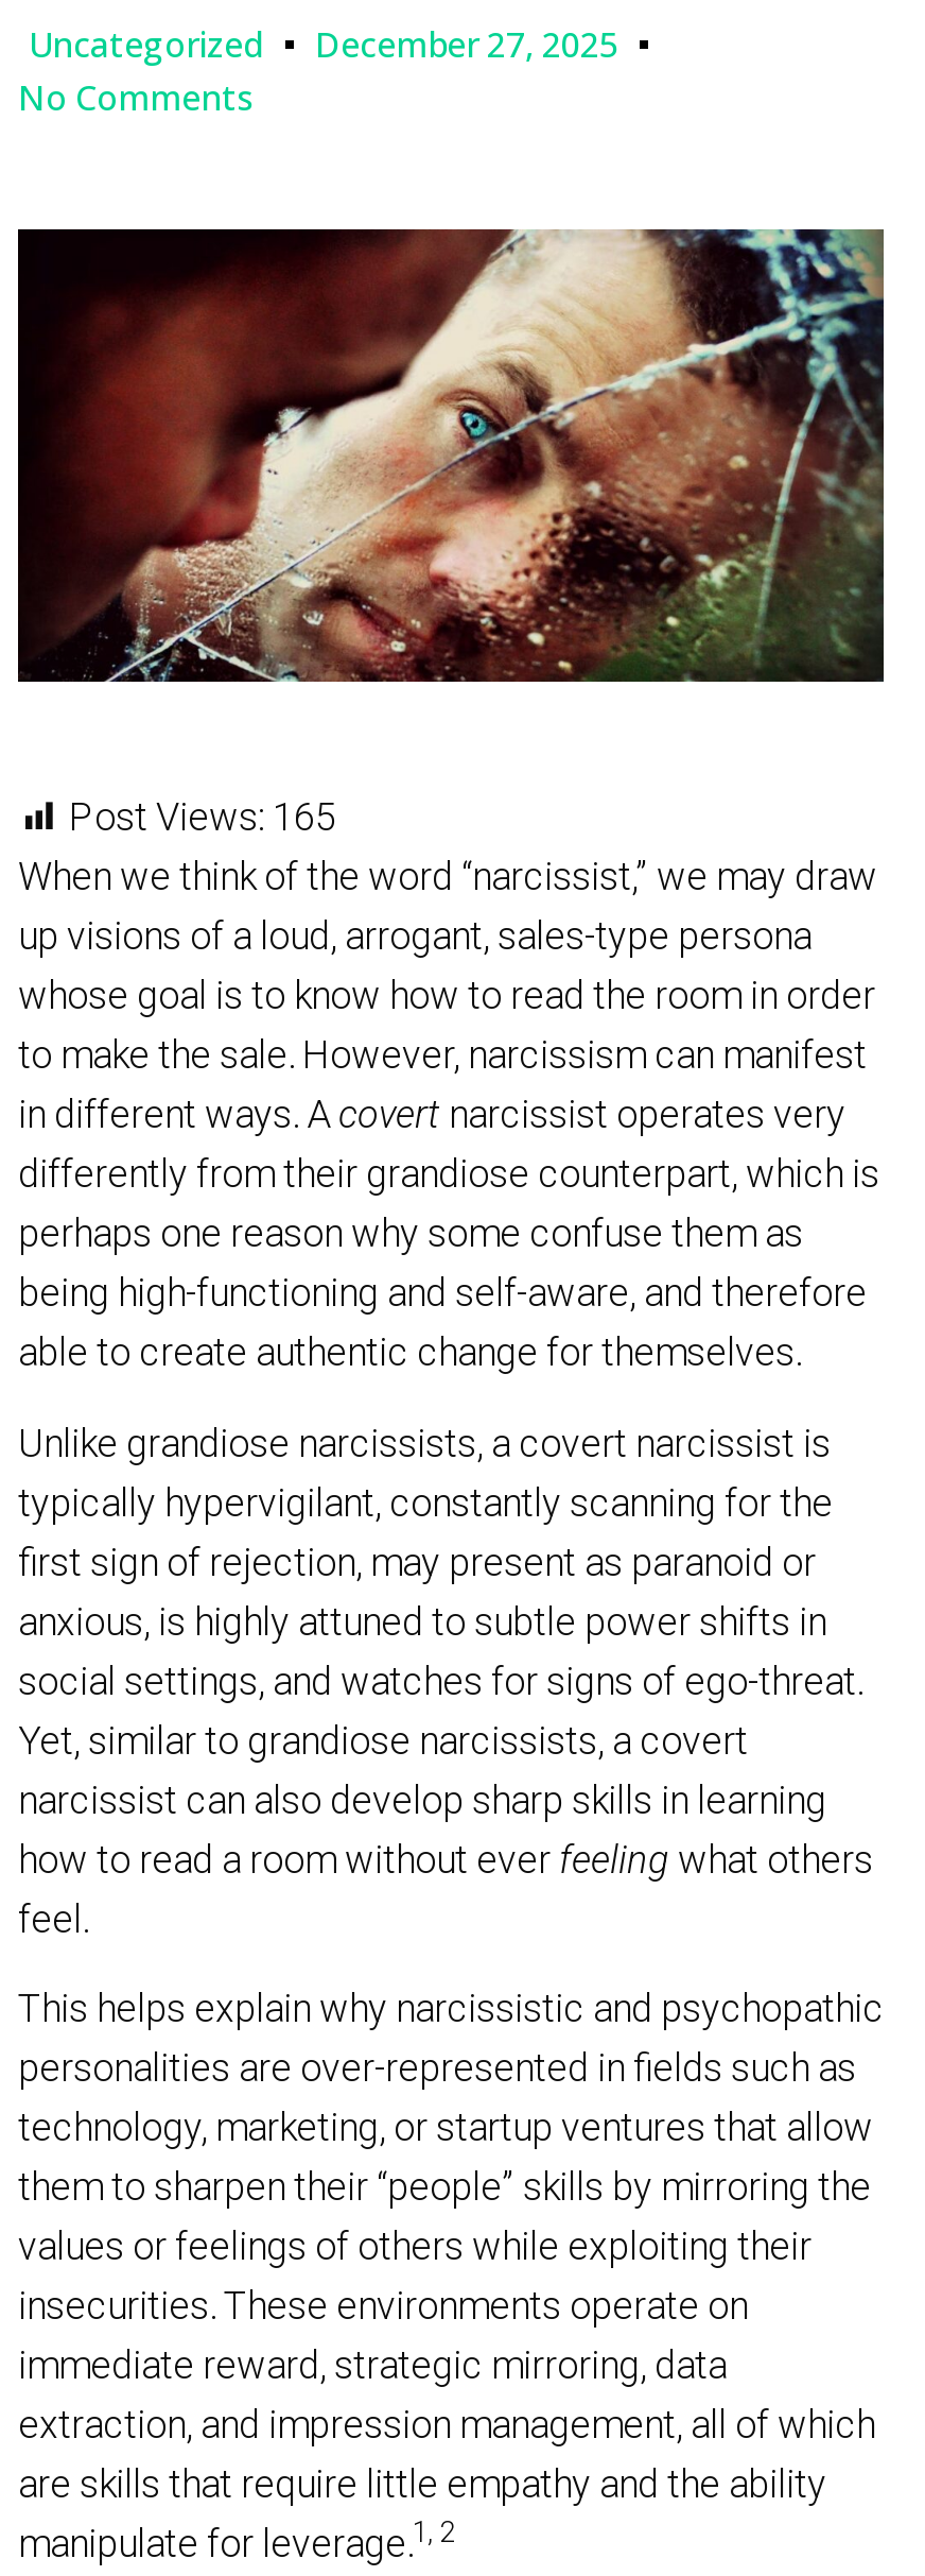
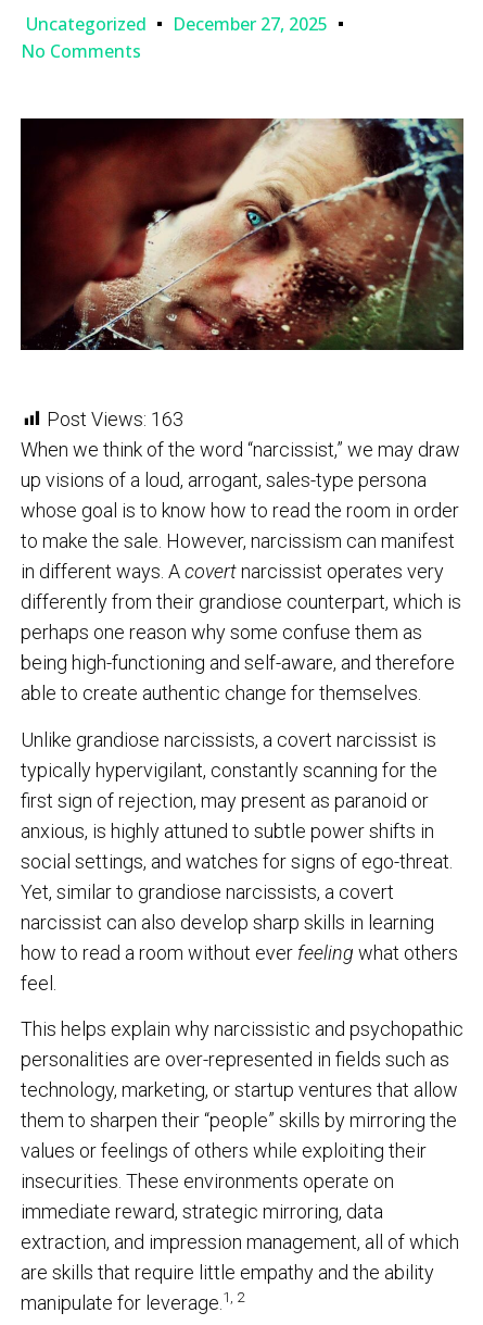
- Post Views: 165
+ Post Views: 163
